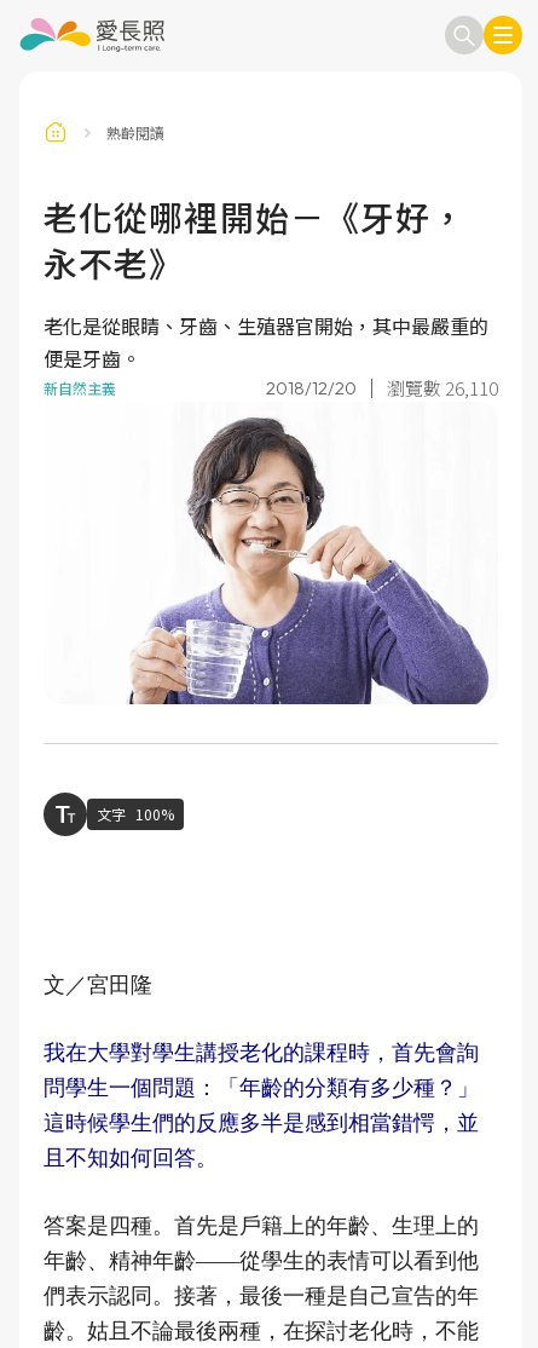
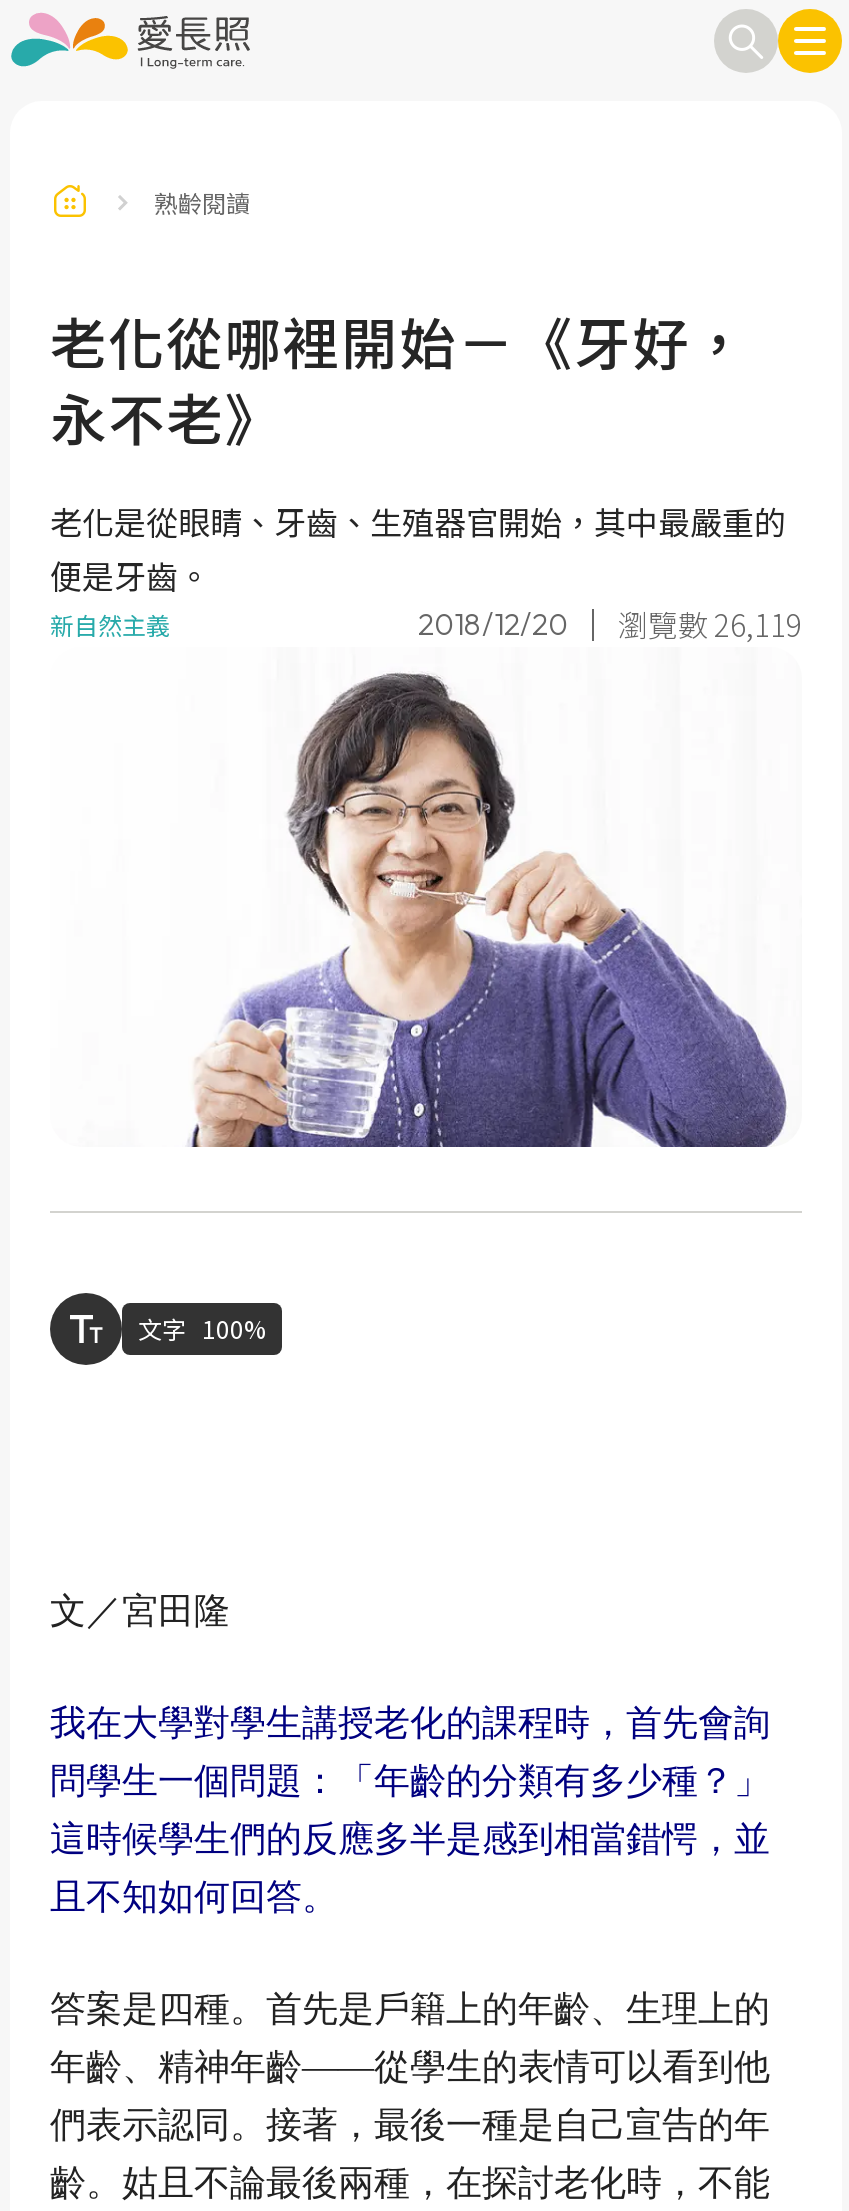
- 2018/12/20 瀏覽數 26,110
+ 2018/12/20 瀏覽數 26,119
